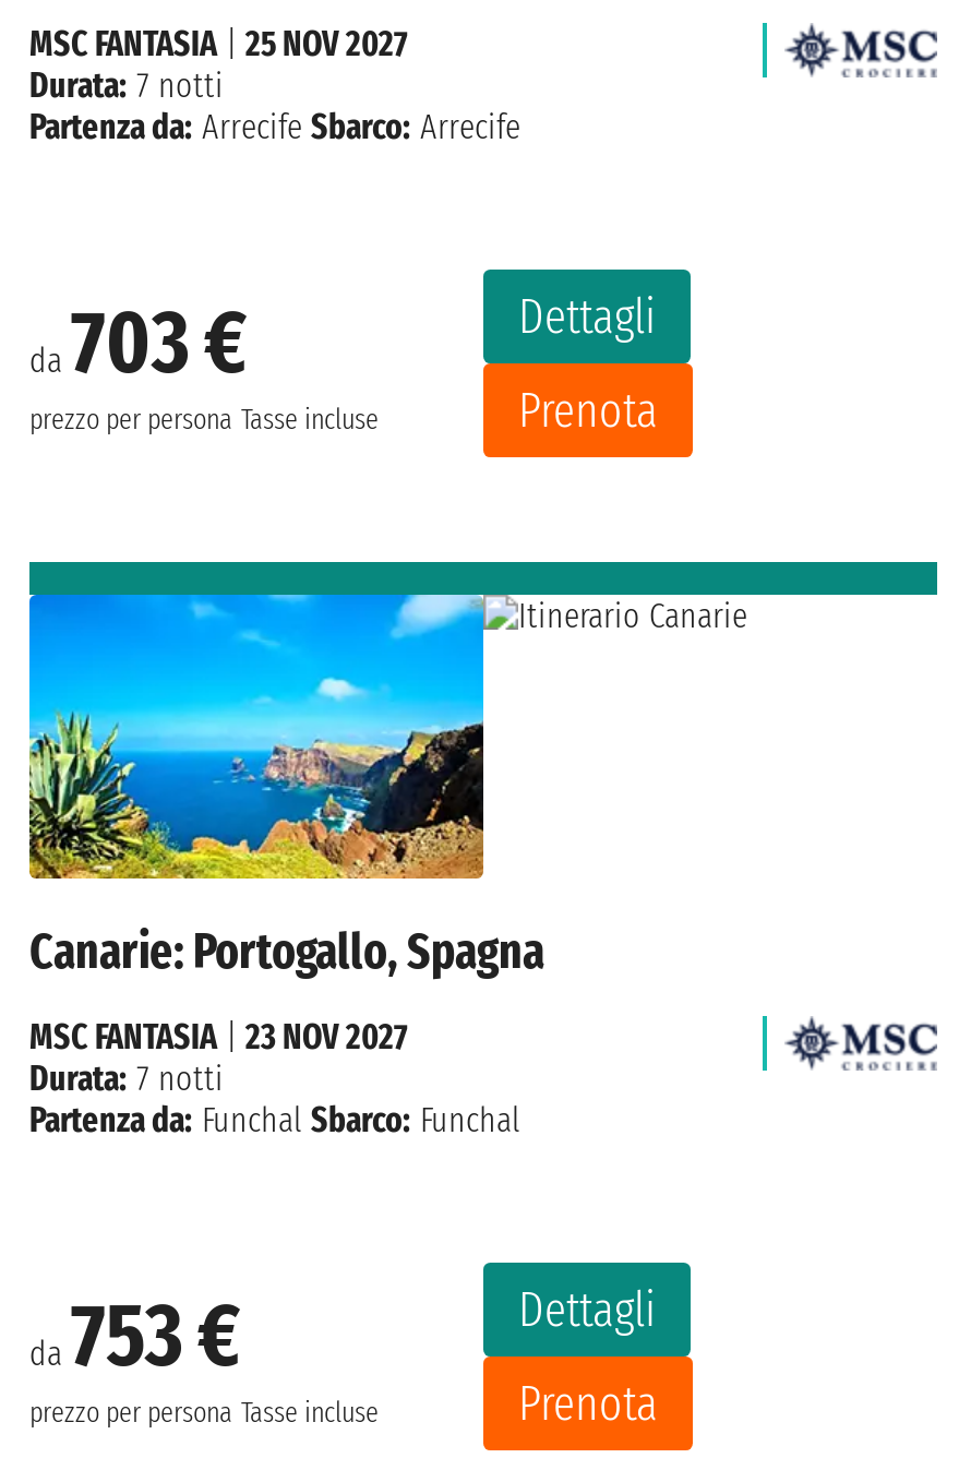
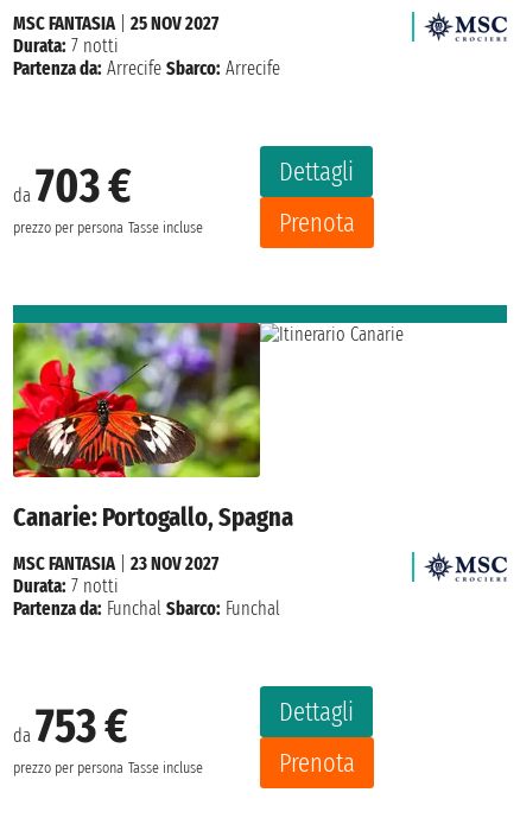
- [image]
+ [image]
